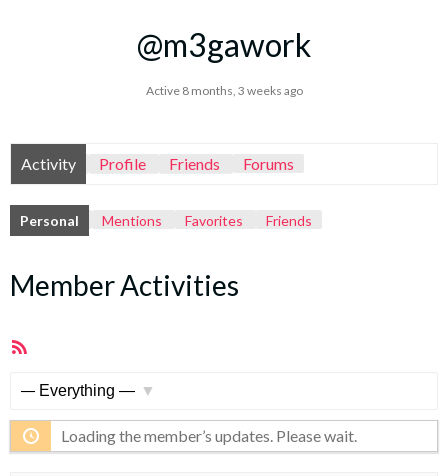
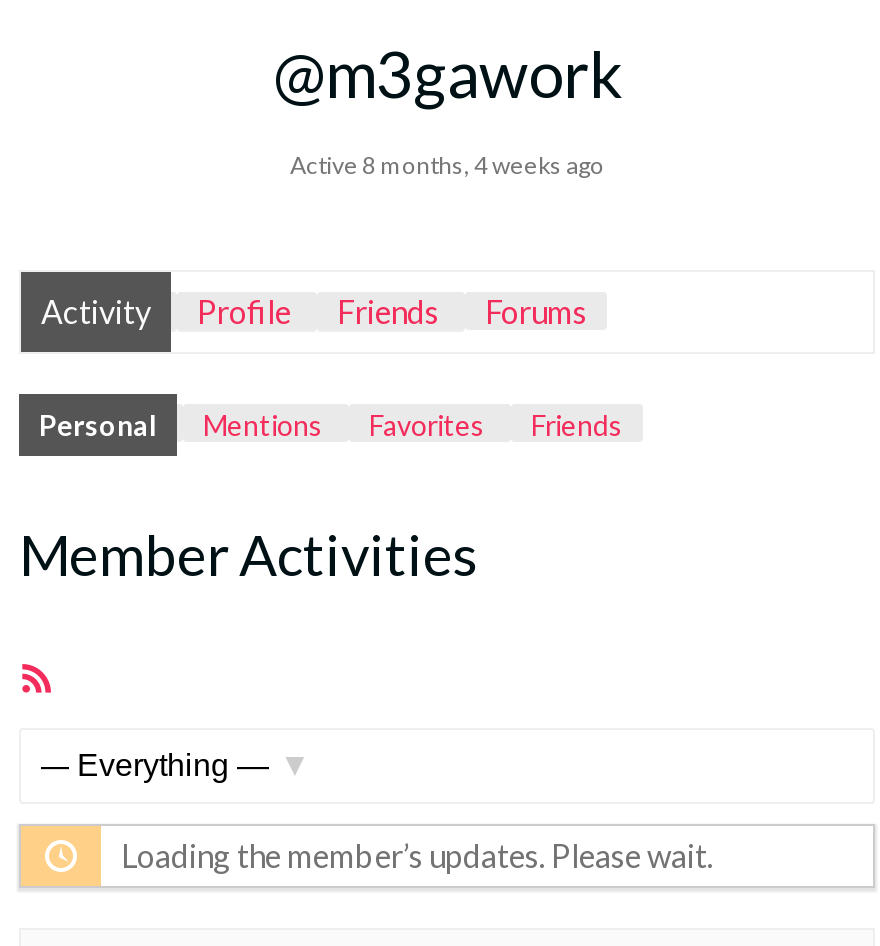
- Active 8 months, 3 weeks ago
+ Active 8 months, 4 weeks ago
